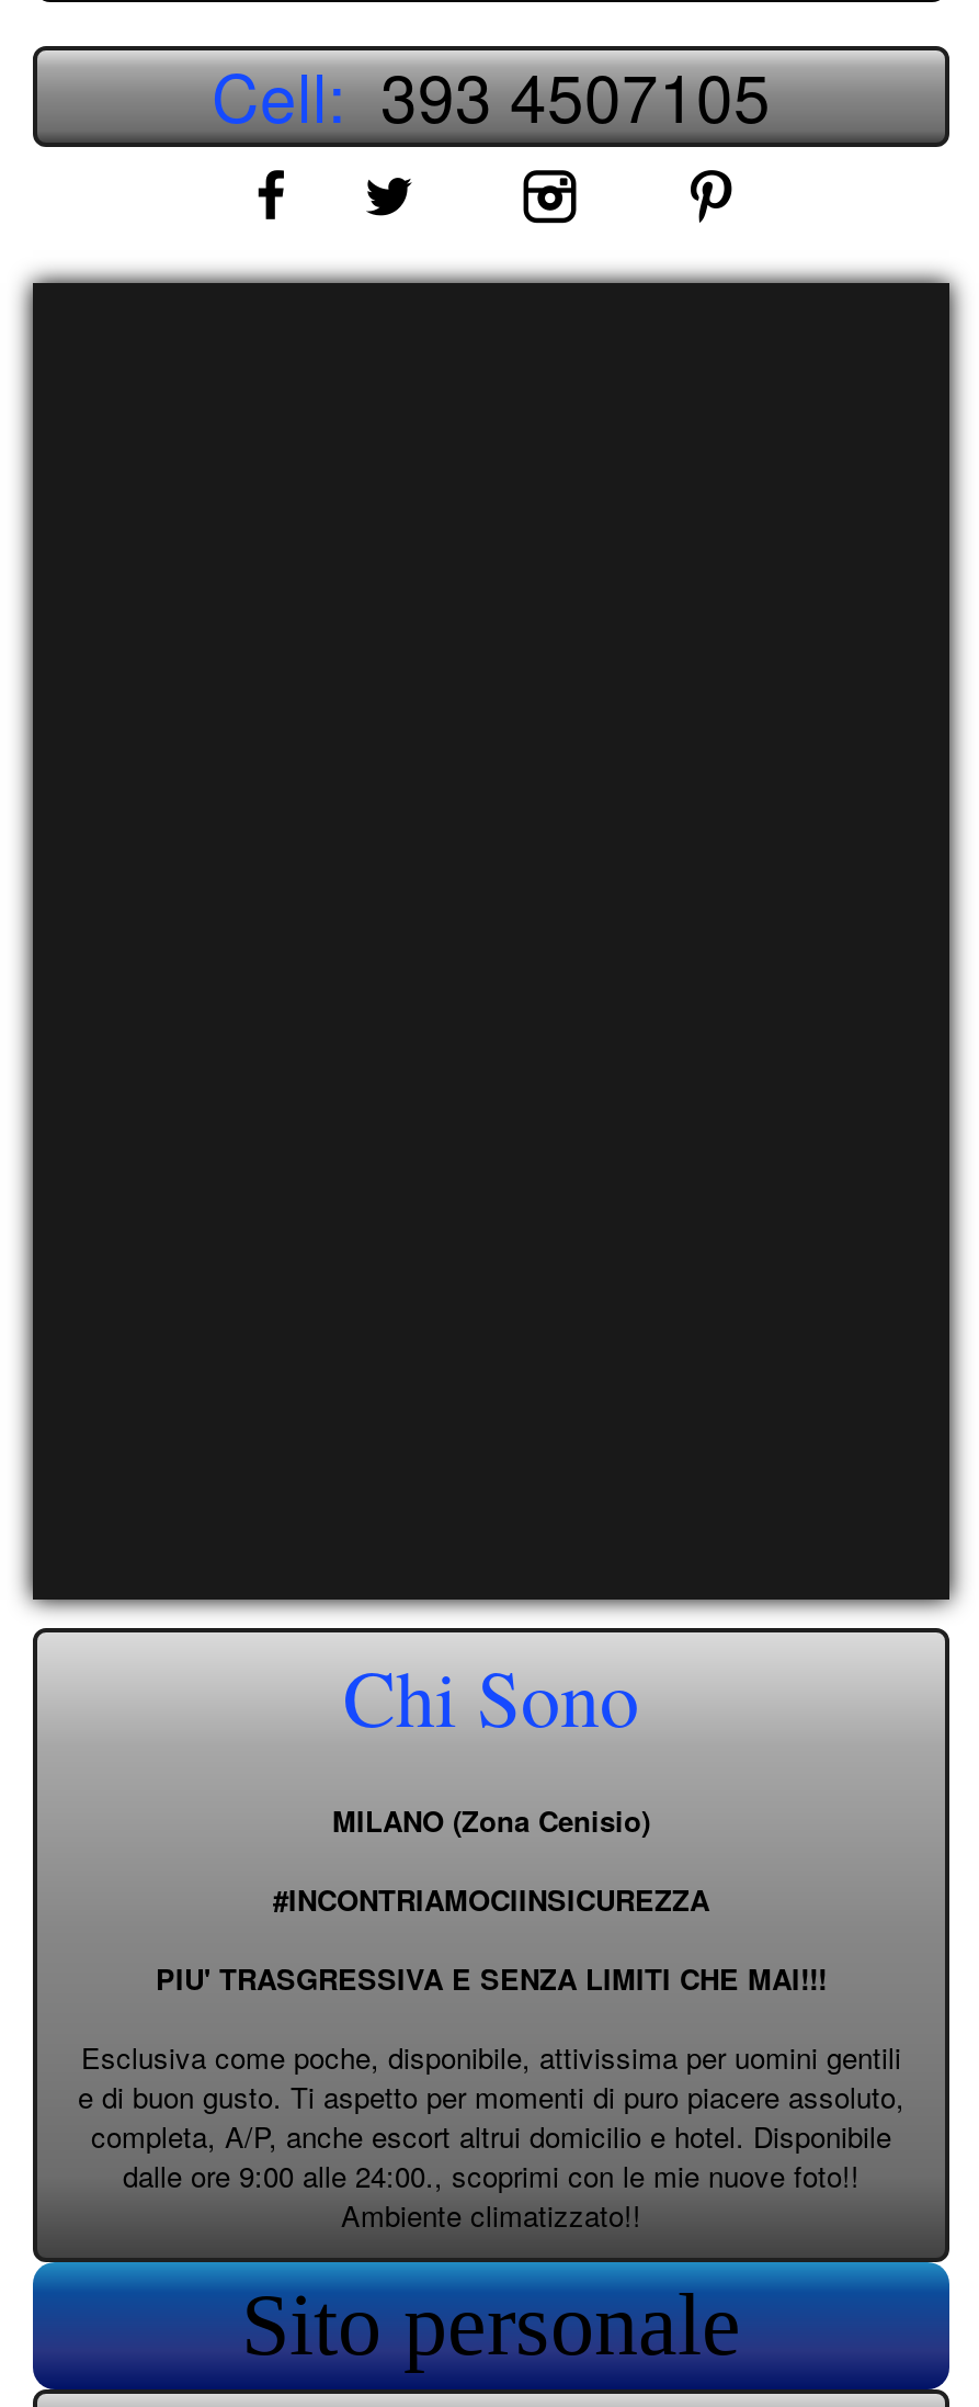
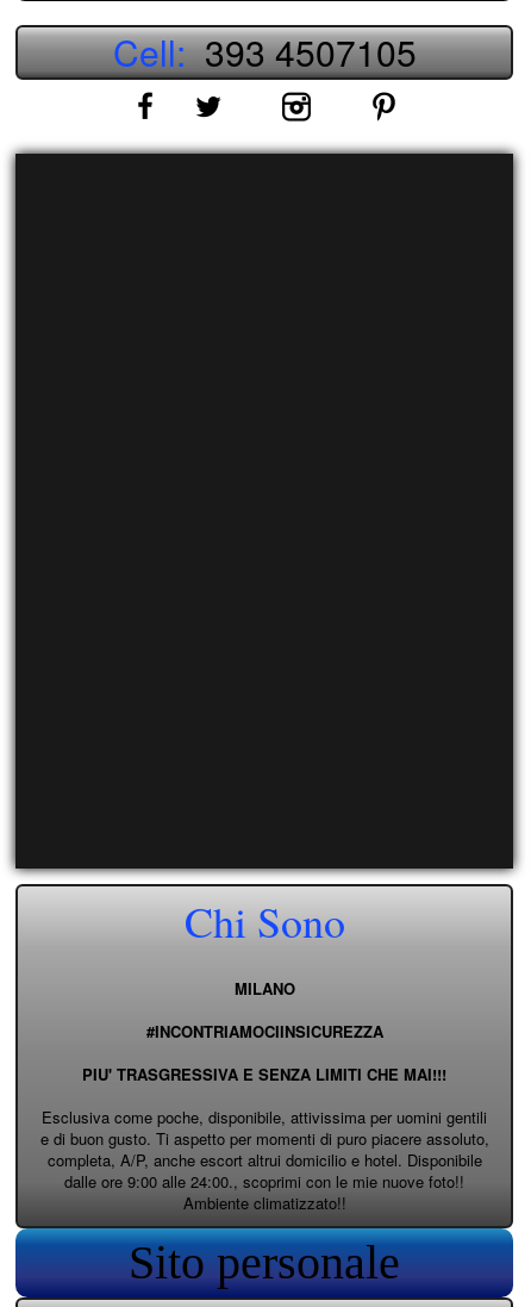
- MILANO (Zona Cenisio)
+ MILANO
